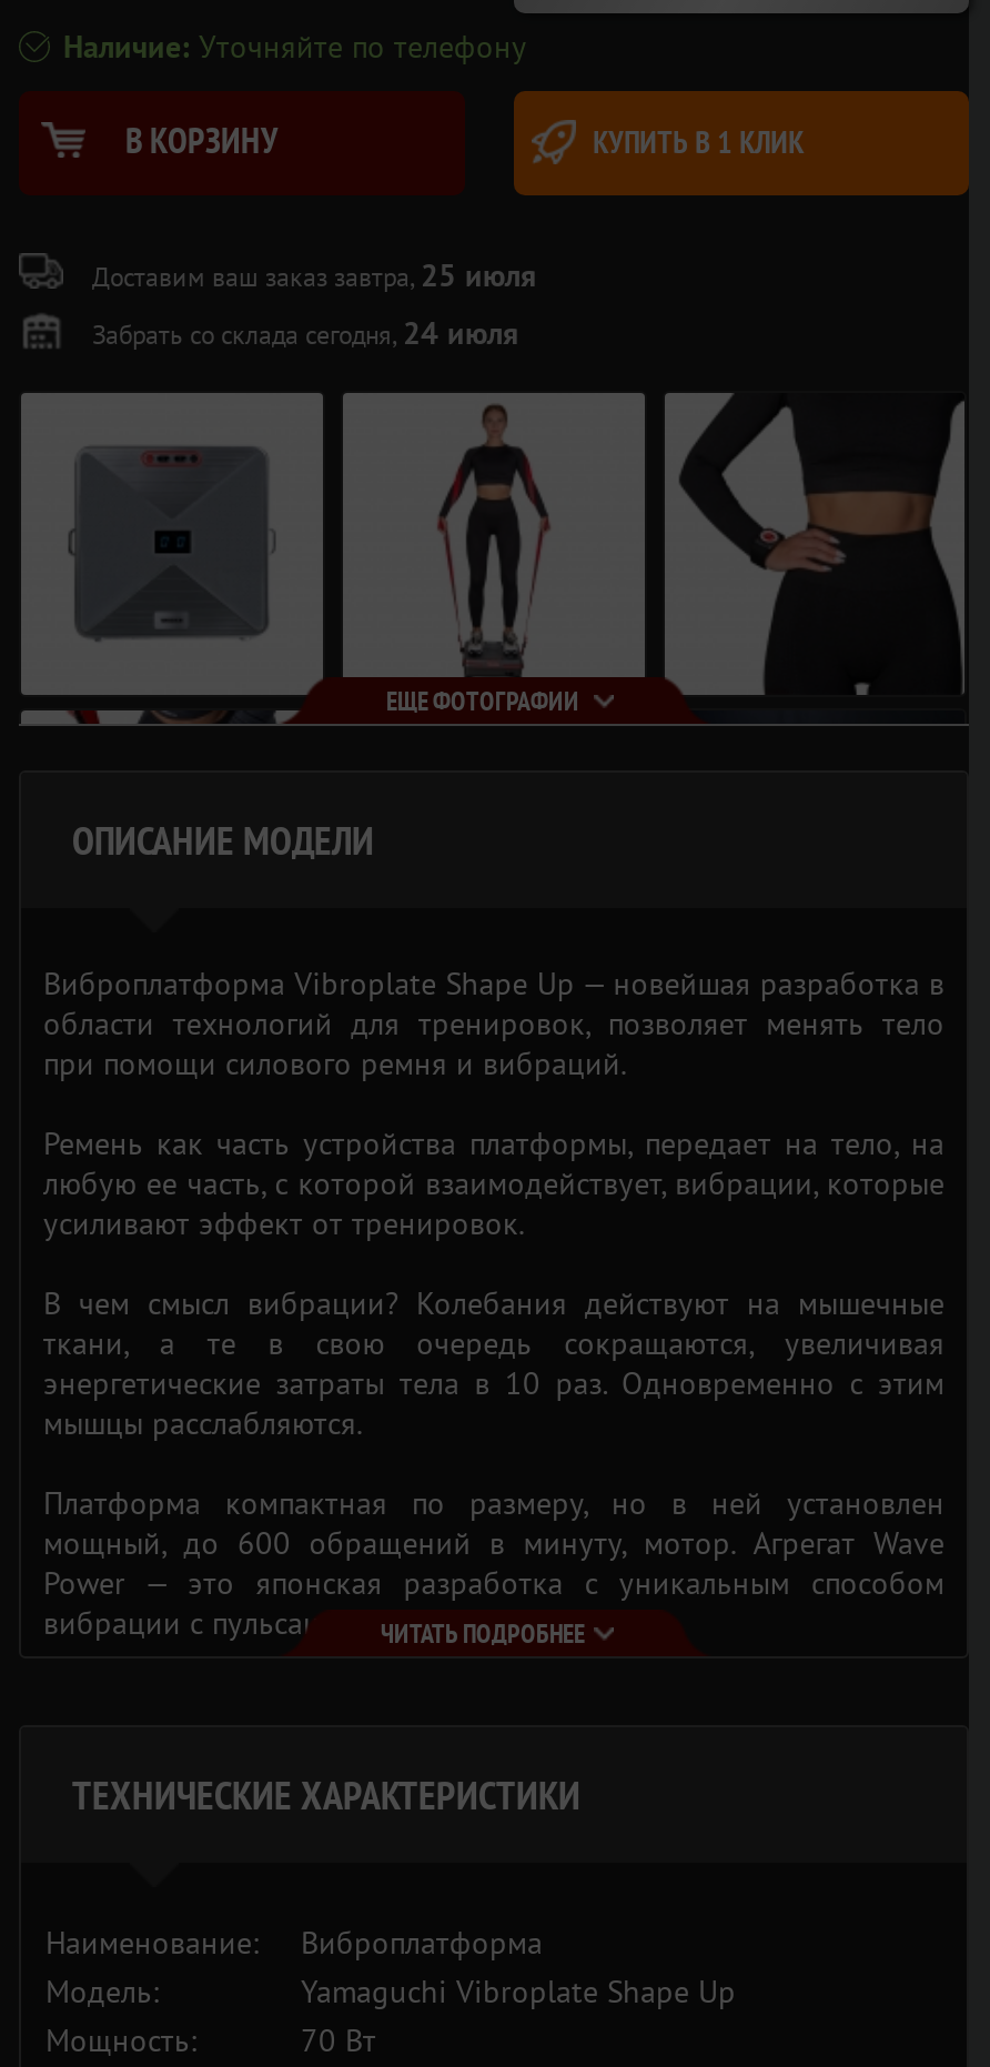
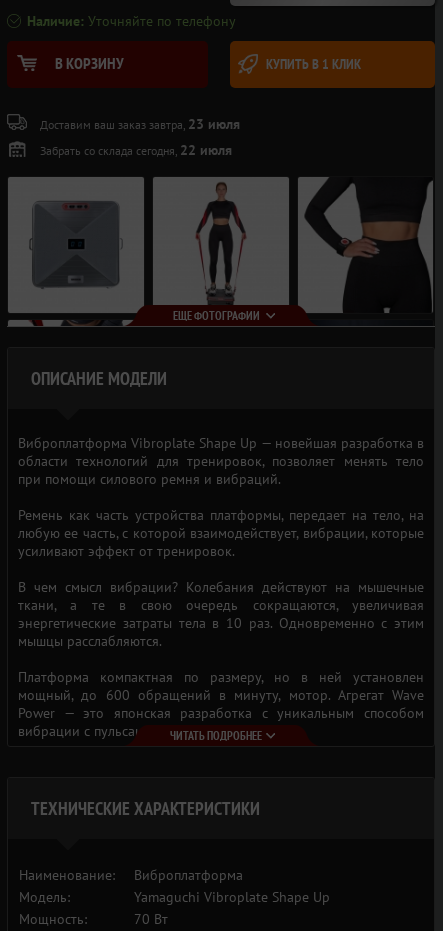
- Доставим ваш заказ завтра, 25 июля
+ Доставим ваш заказ завтра, 23 июля

- Забрать со склада сегодня, 24 июля
+ Забрать со склада сегодня, 22 июля
